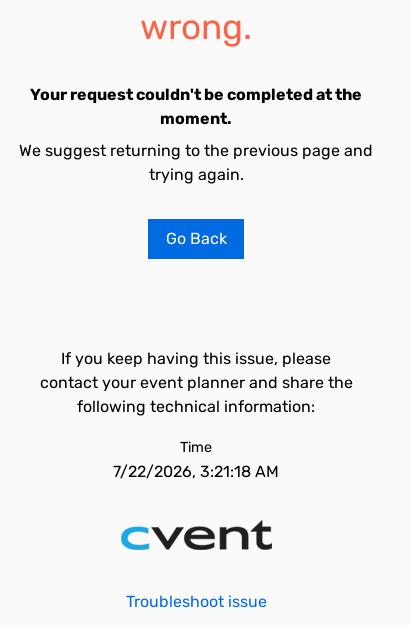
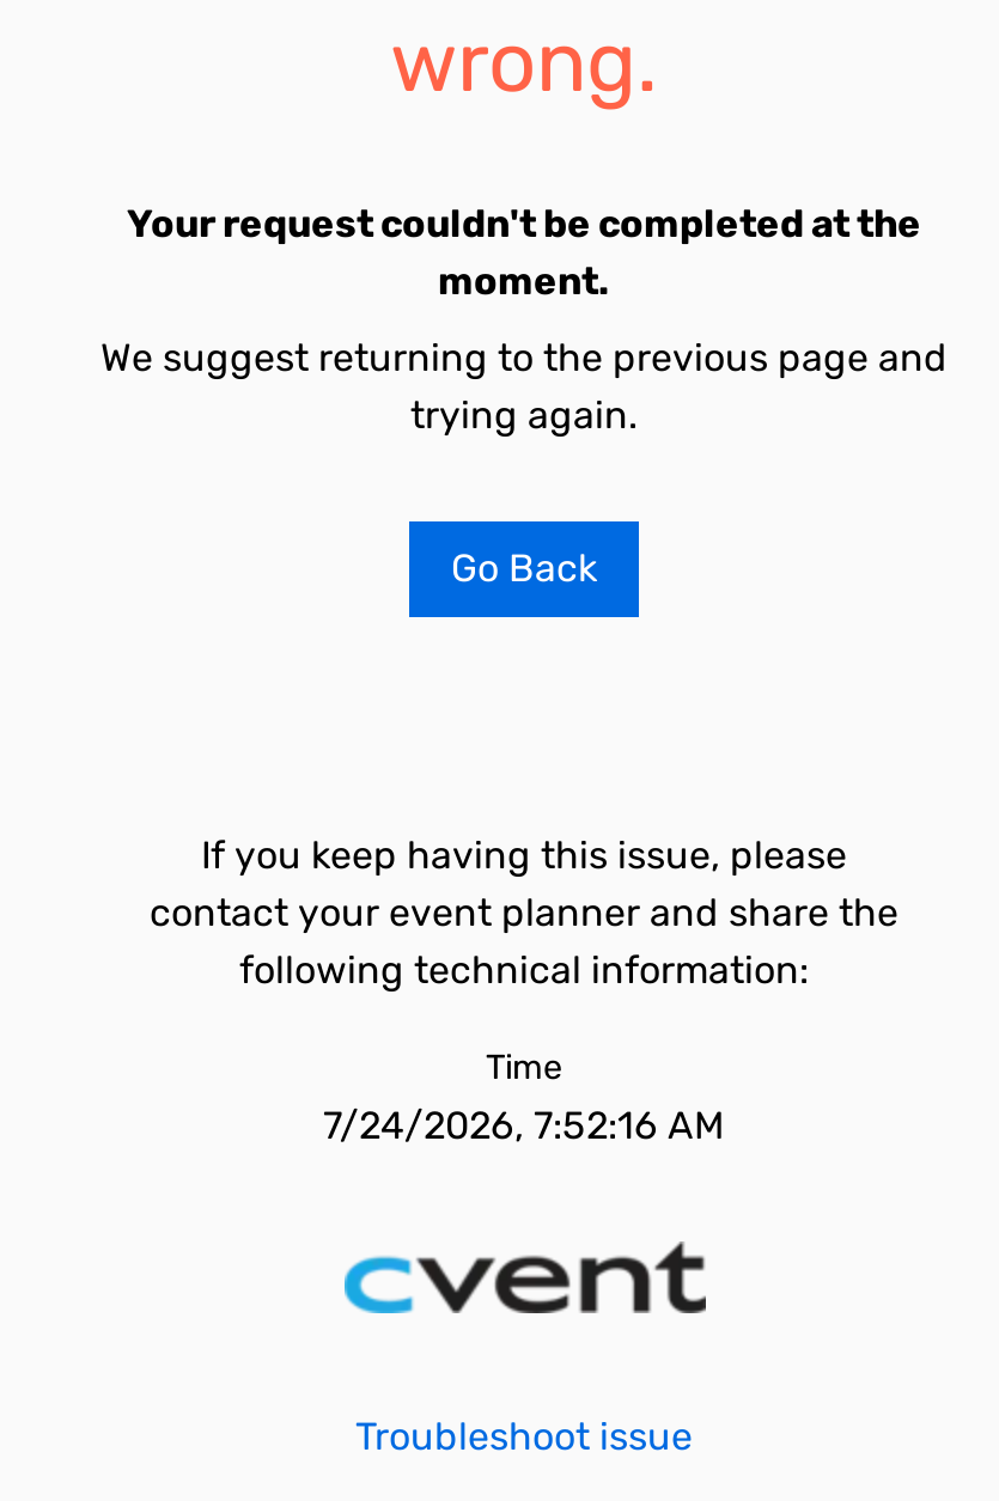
- 7/22/2026, 3:21:18 AM
+ 7/24/2026, 7:52:16 AM
